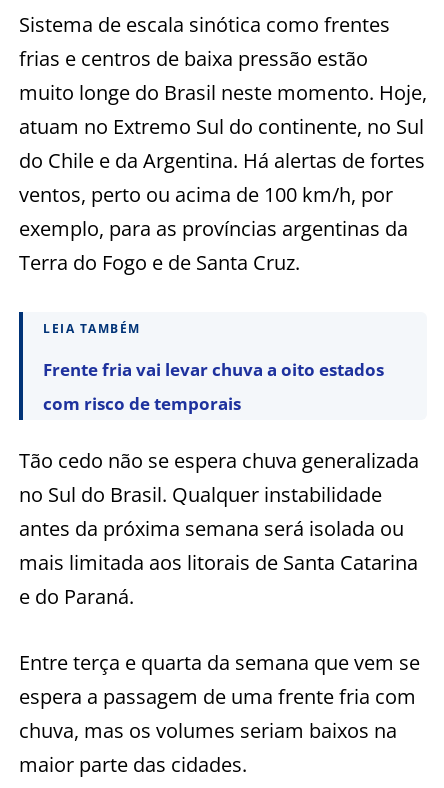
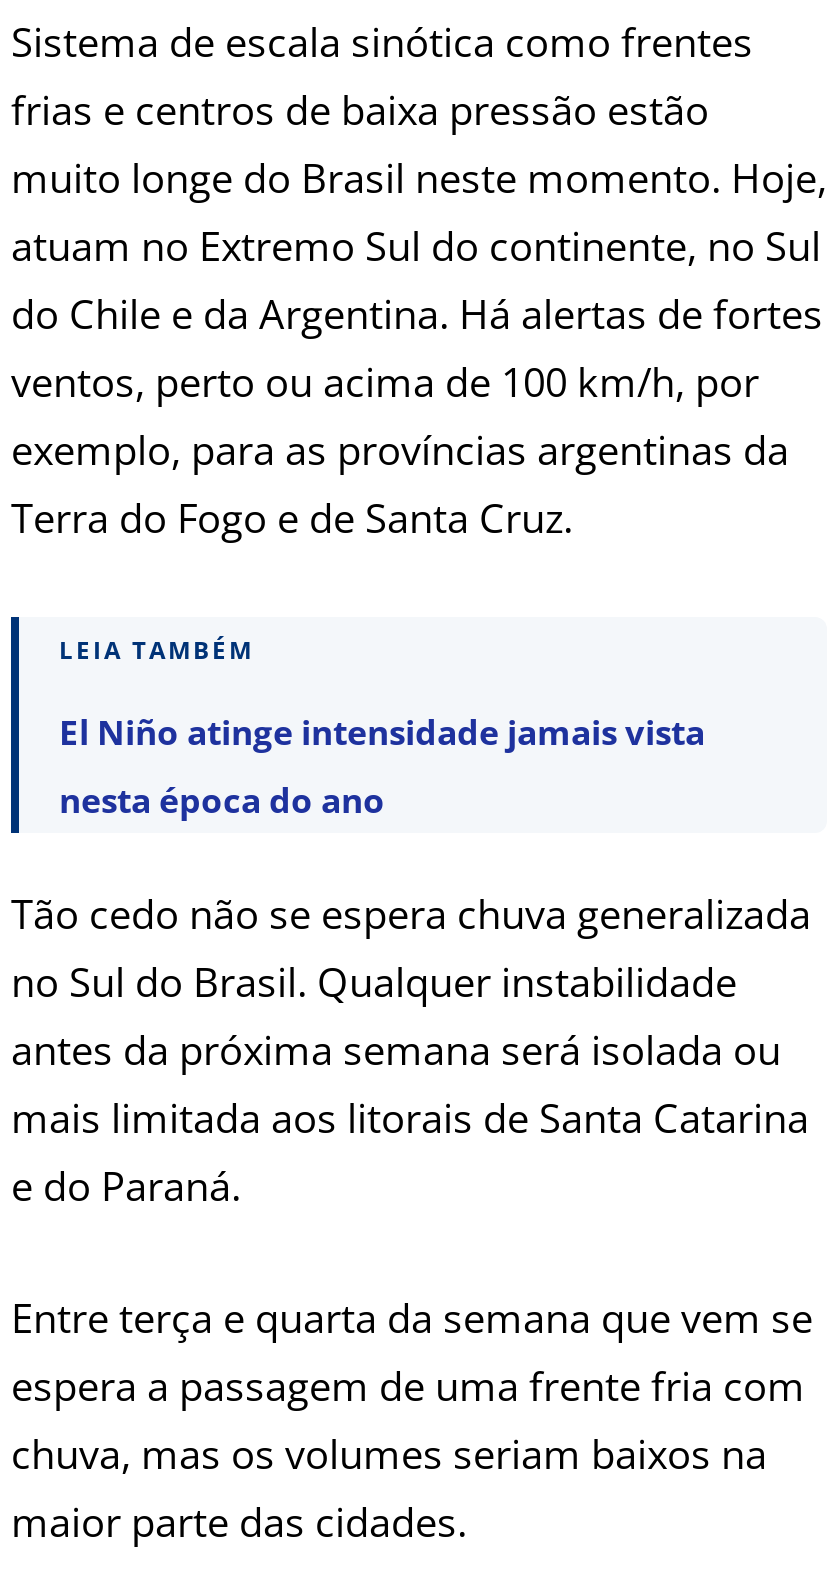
- Frente fria vai levar chuva a oito estados
+ El Niño atinge intensidade jamais vista

- com risco de temporais
+ nesta época do ano
